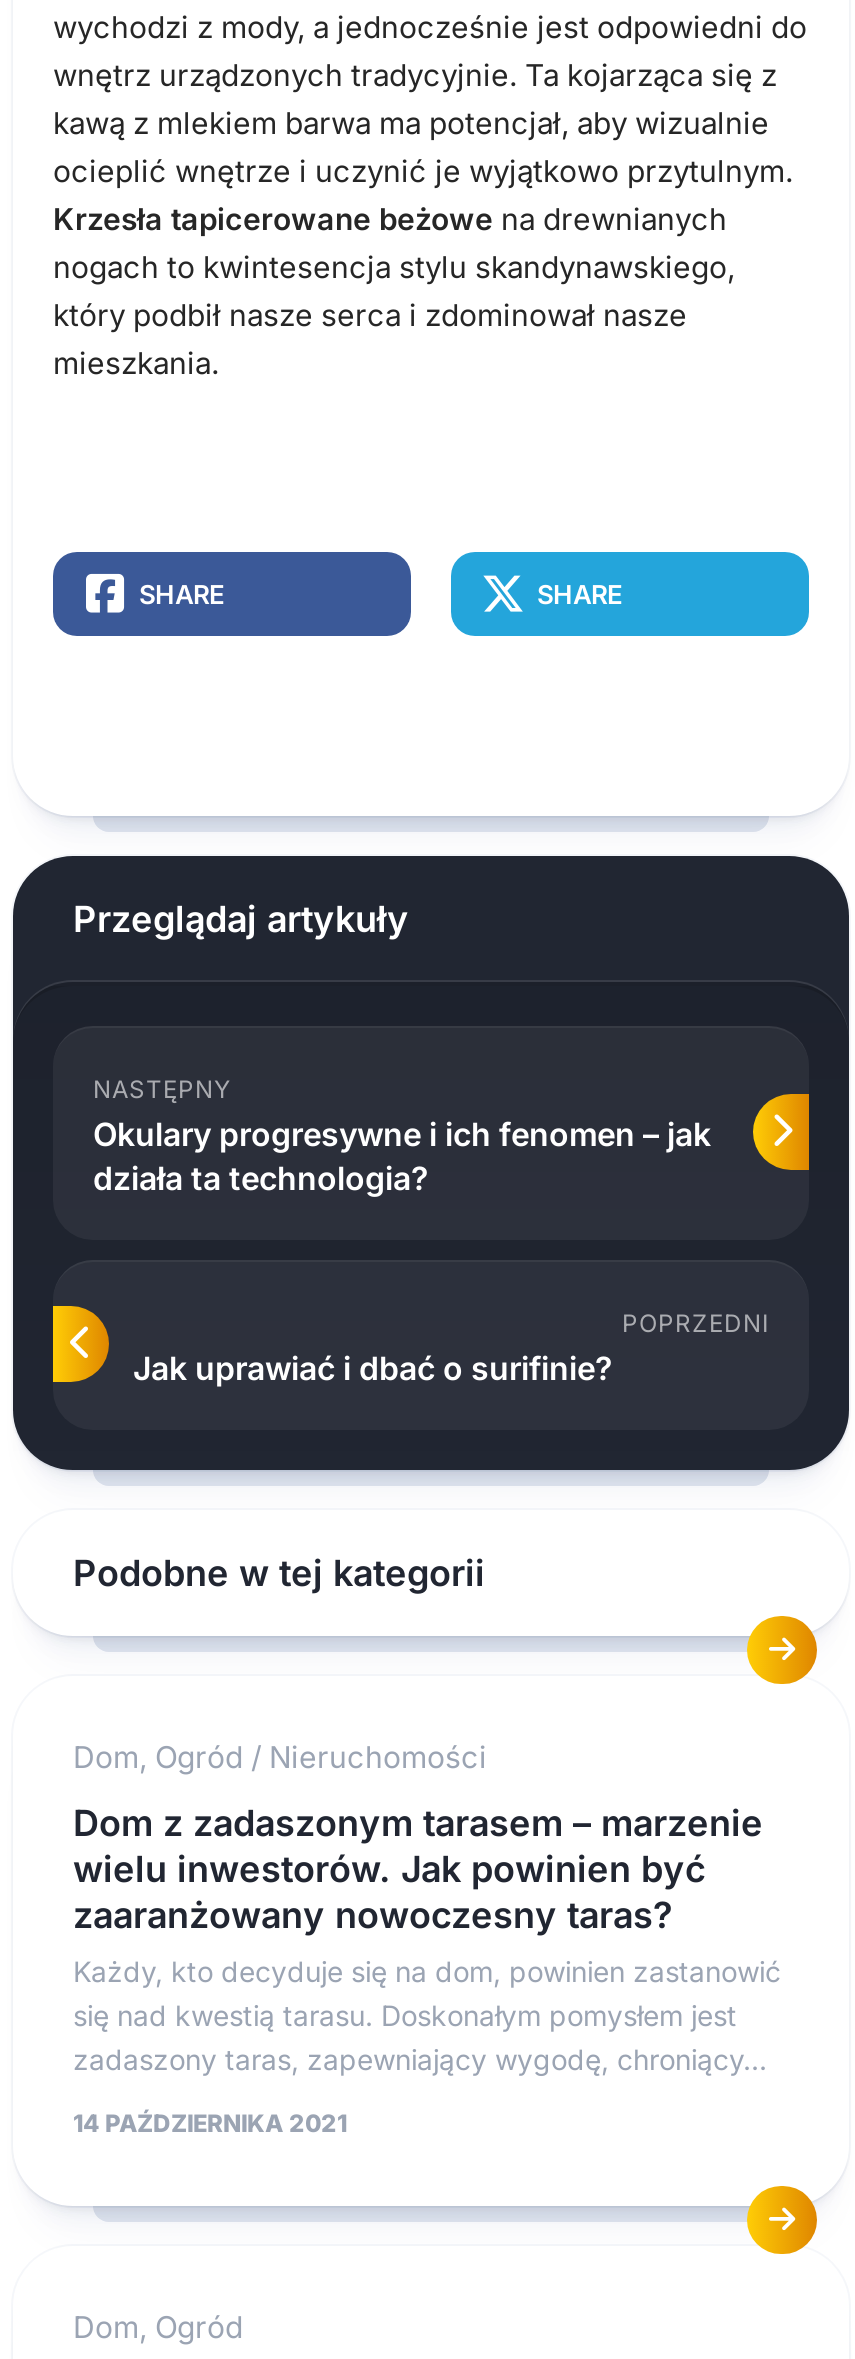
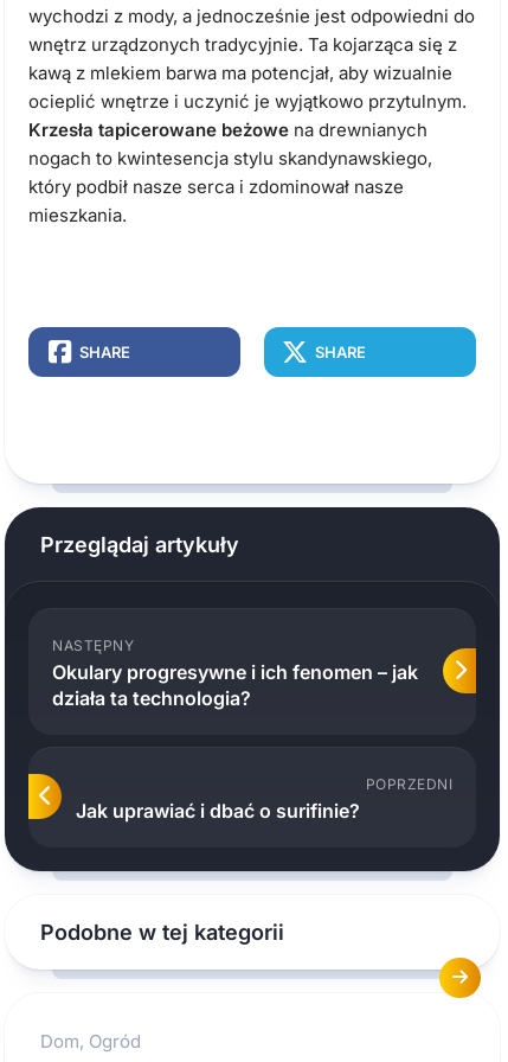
- Dom, Ogród / Nieruchomości
- Dom z zadaszonym tarasem – marzenie
- wielu inwestorów. Jak powinien być
- zaaranżowany nowoczesny taras?
- Każdy, kto decyduje się na dom, powinien zastanowić
- się nad kwestią tarasu. Doskonałym pomysłem jest
- zadaszony taras, zapewniający wygodę, chroniący...
- 14 PAŹDZIERNIKA 2021
